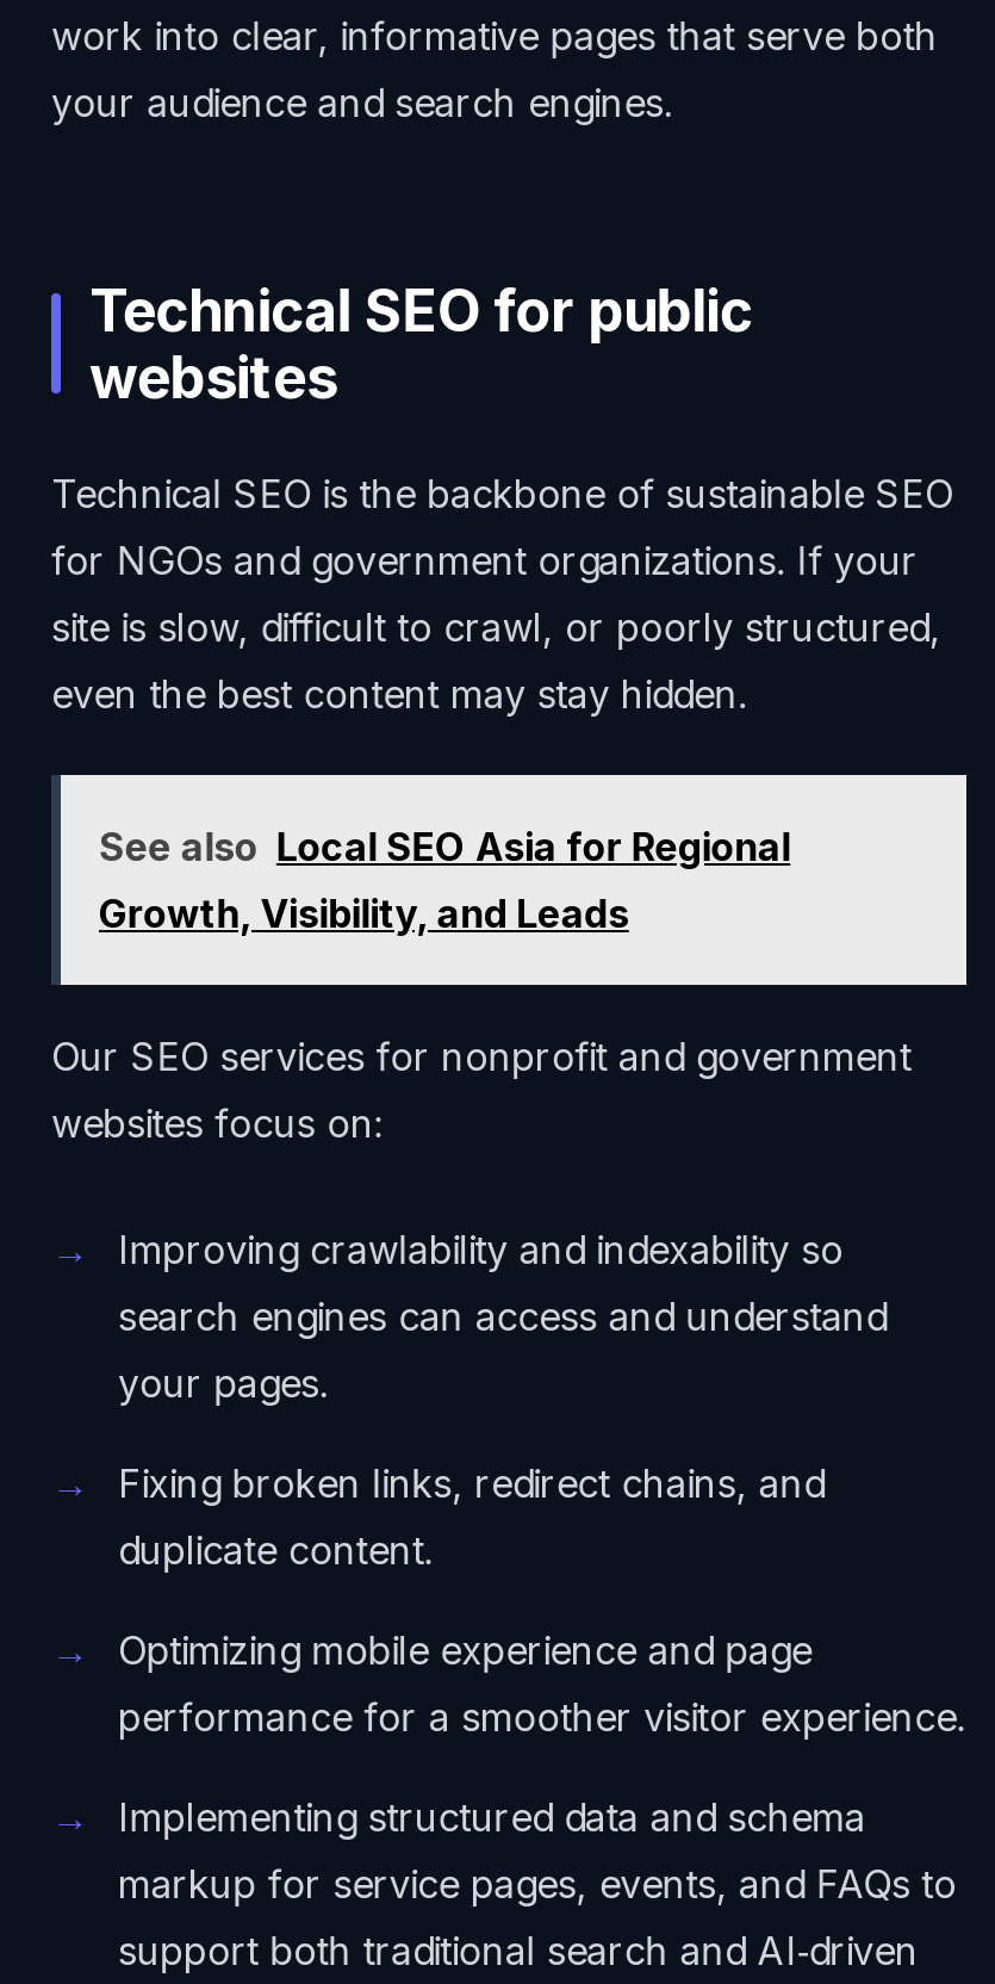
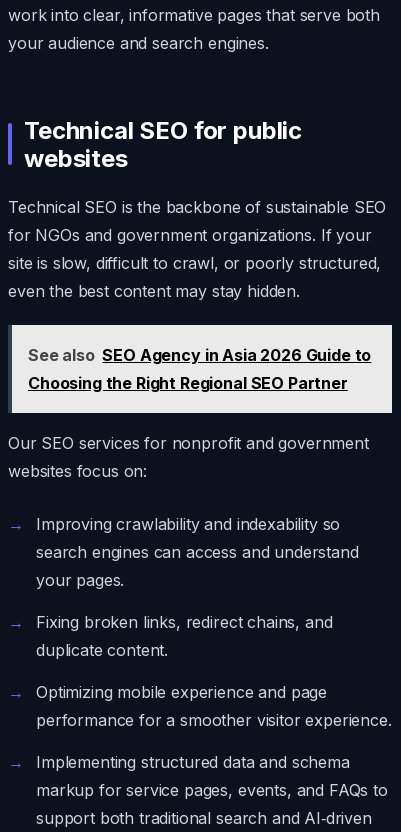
- See also Local SEO Asia for Regional
- Growth, Visibility, and Leads
+ See also SEO Agency in Asia 2026 Guide to
+ Choosing the Right Regional SEO Partner
